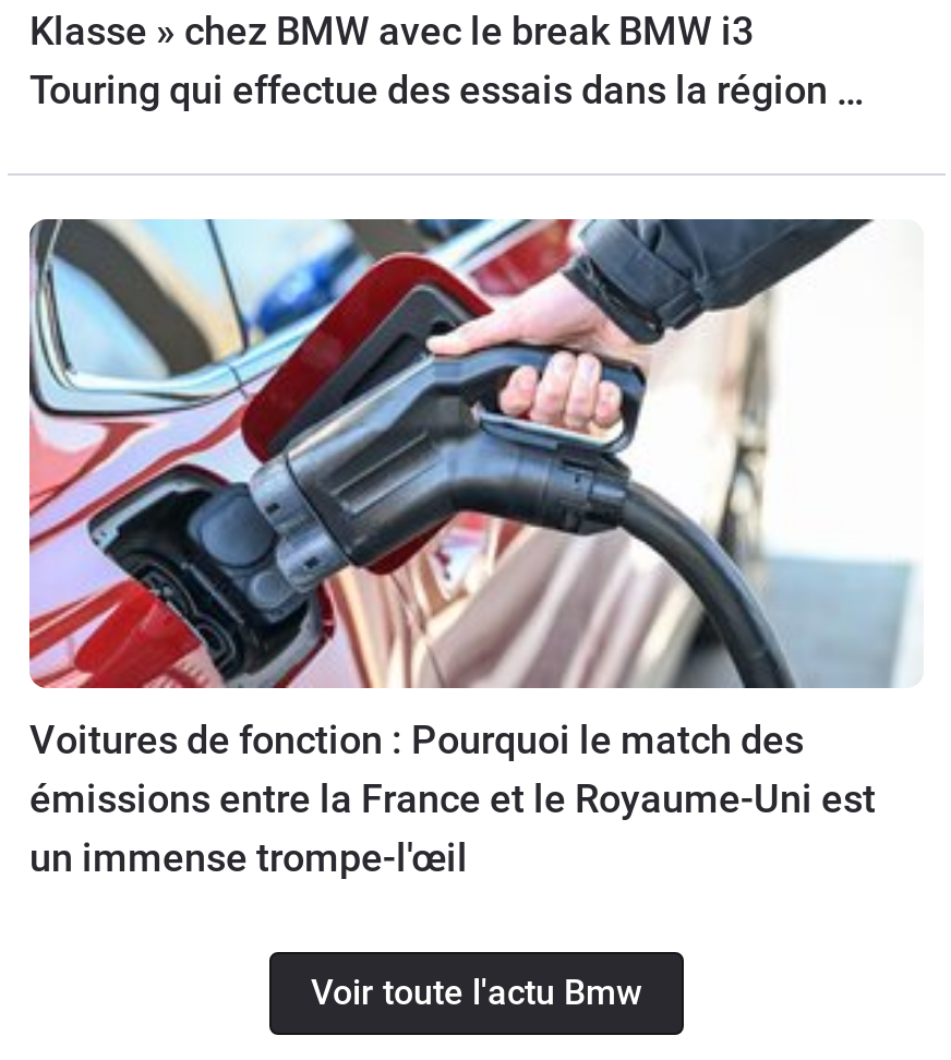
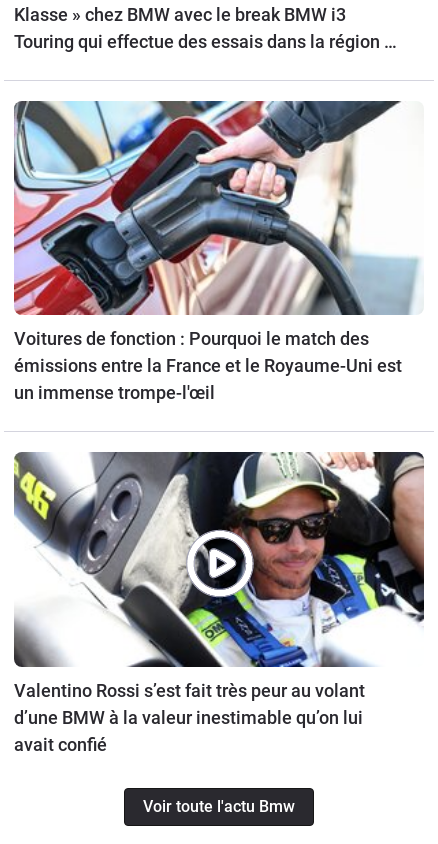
+ [image]
+ Valentino Rossi s’est fait très peur au volant
+ d’une BMW à la valeur inestimable qu’on lui
+ avait confié
